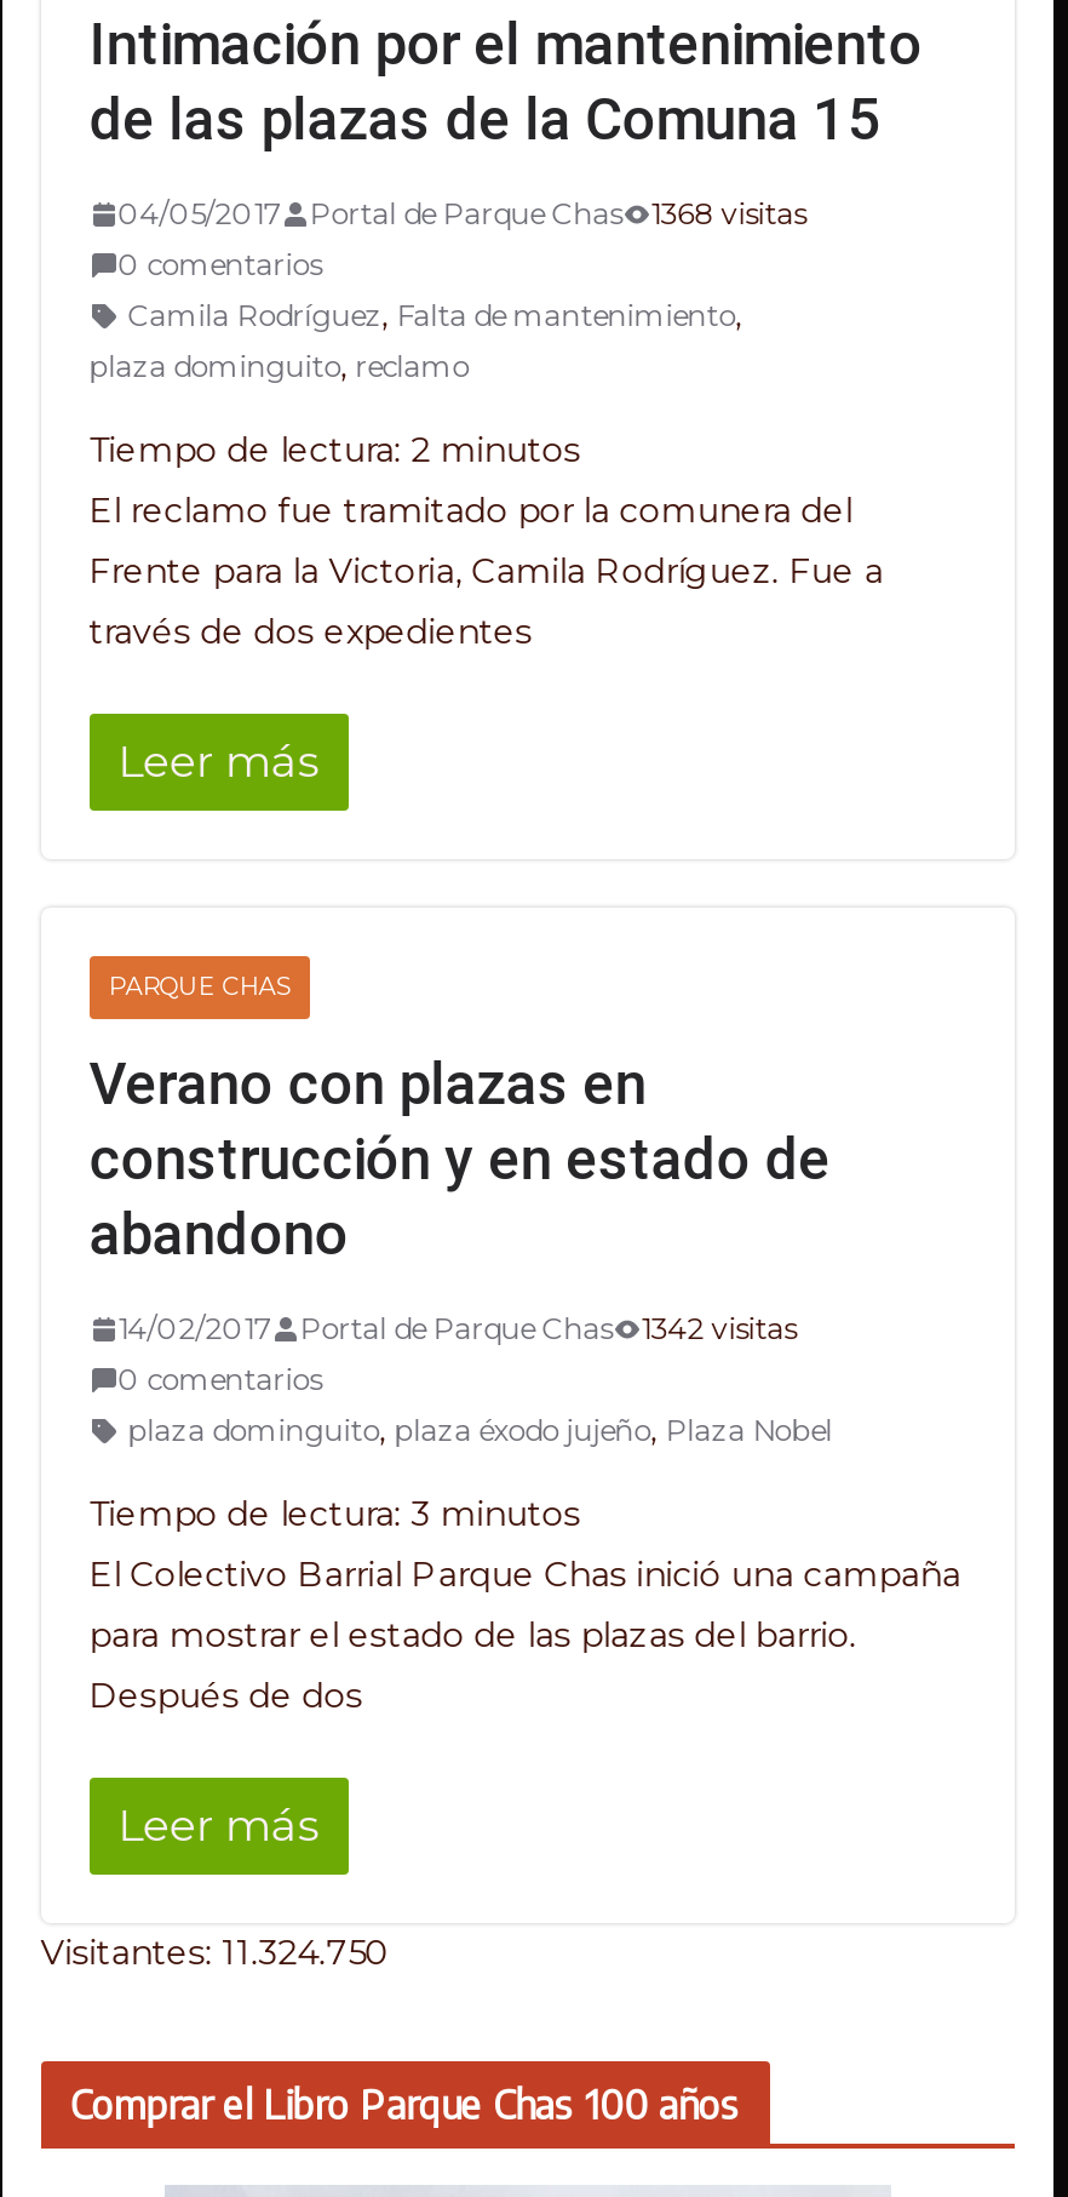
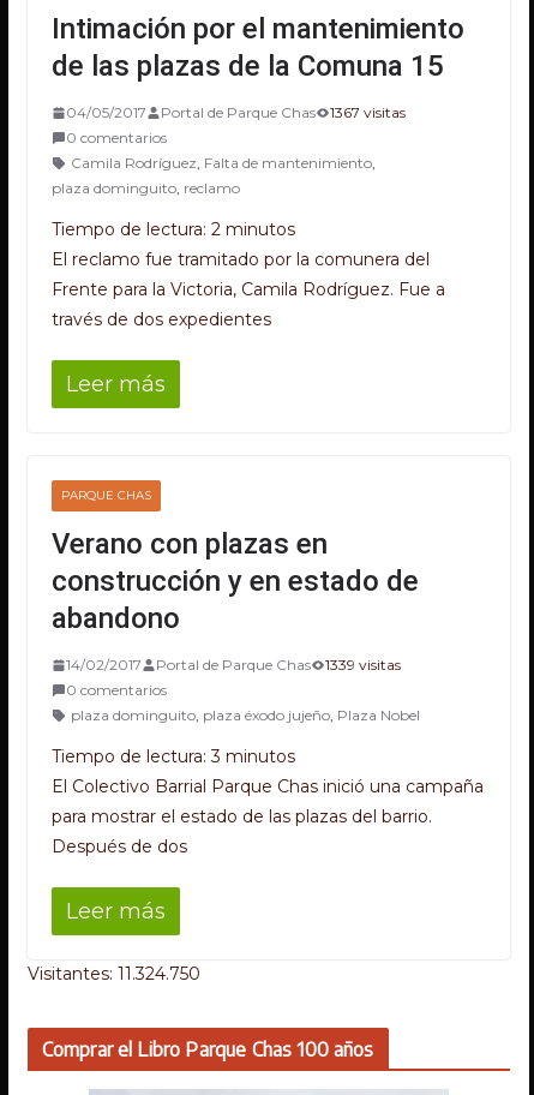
- 04/05/2017 Portal de Parque Chas 1368 visitas
+ 04/05/2017 Portal de Parque Chas 1367 visitas

- 14/02/2017 Portal de Parque Chas 1342 visitas
+ 14/02/2017 Portal de Parque Chas 1339 visitas
